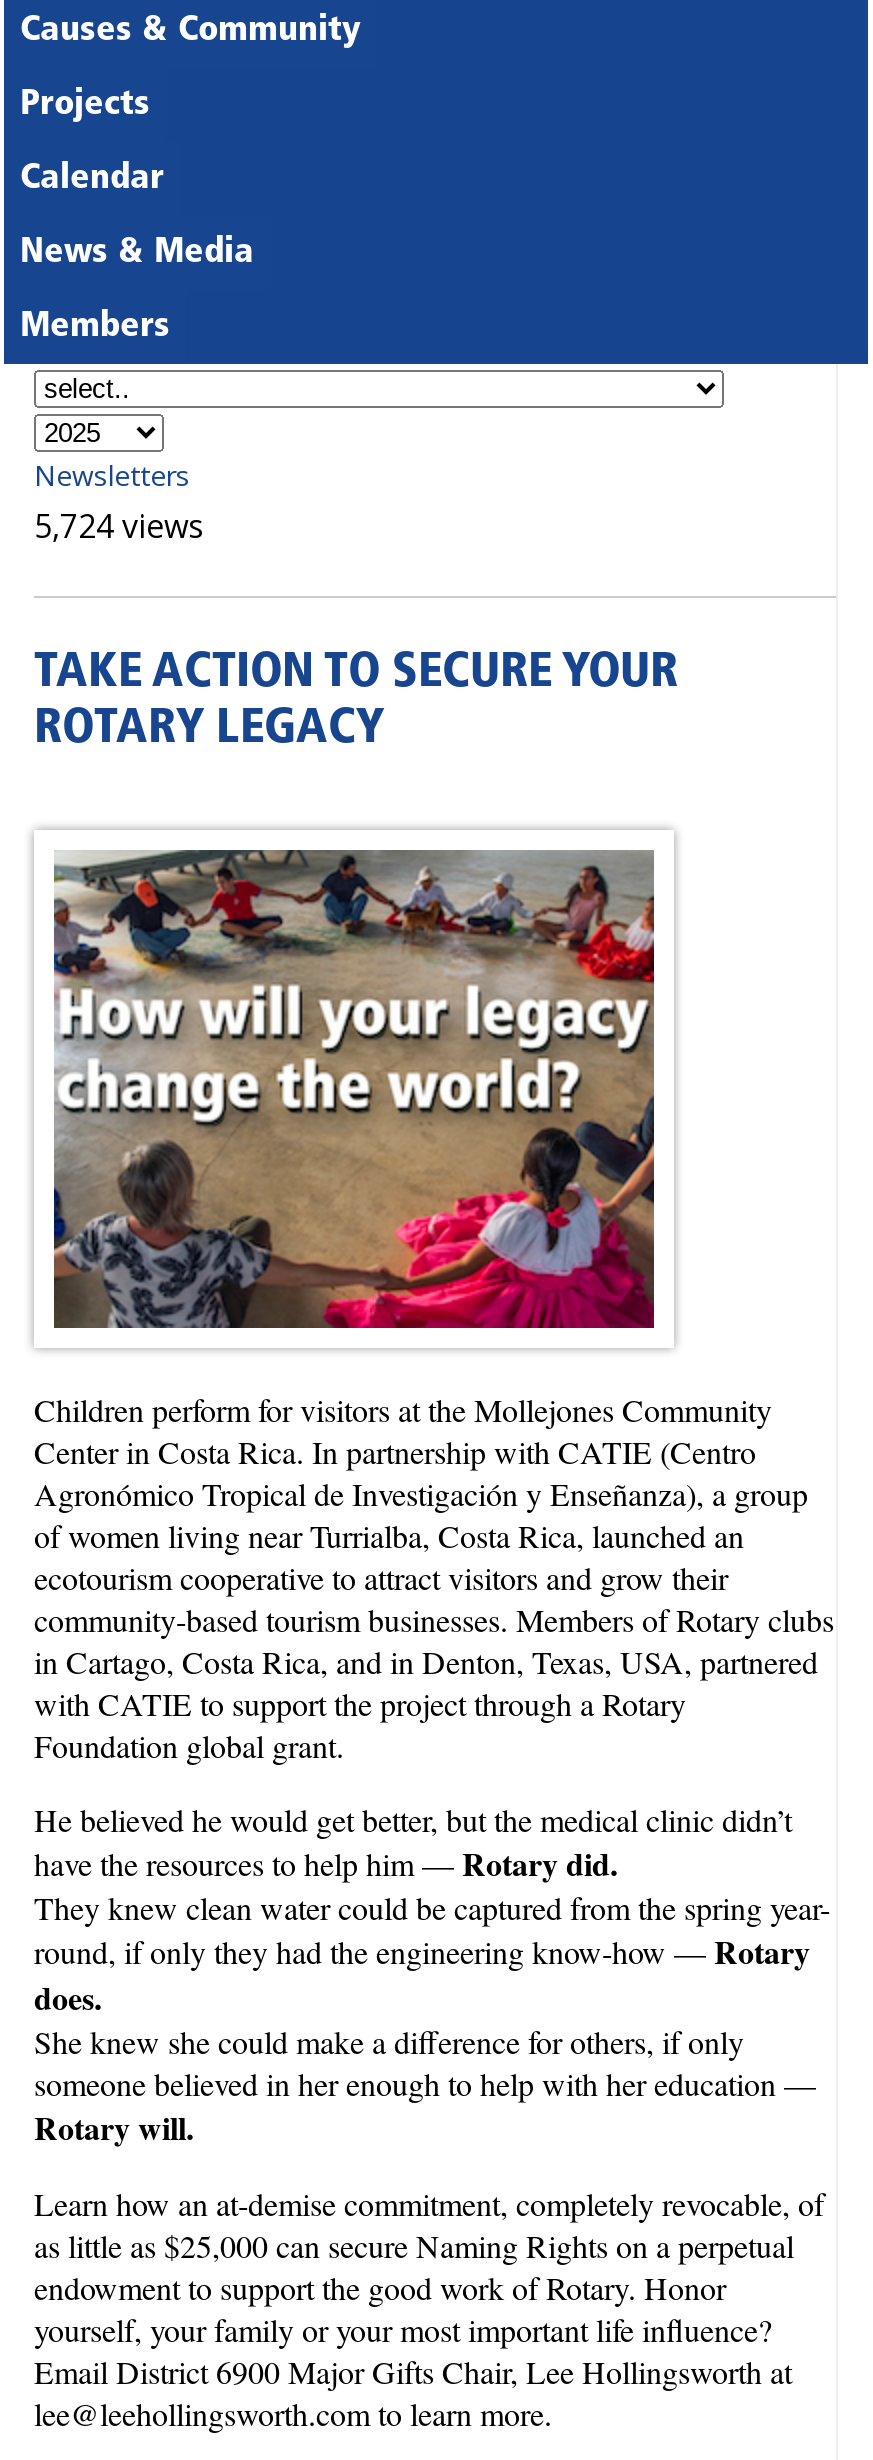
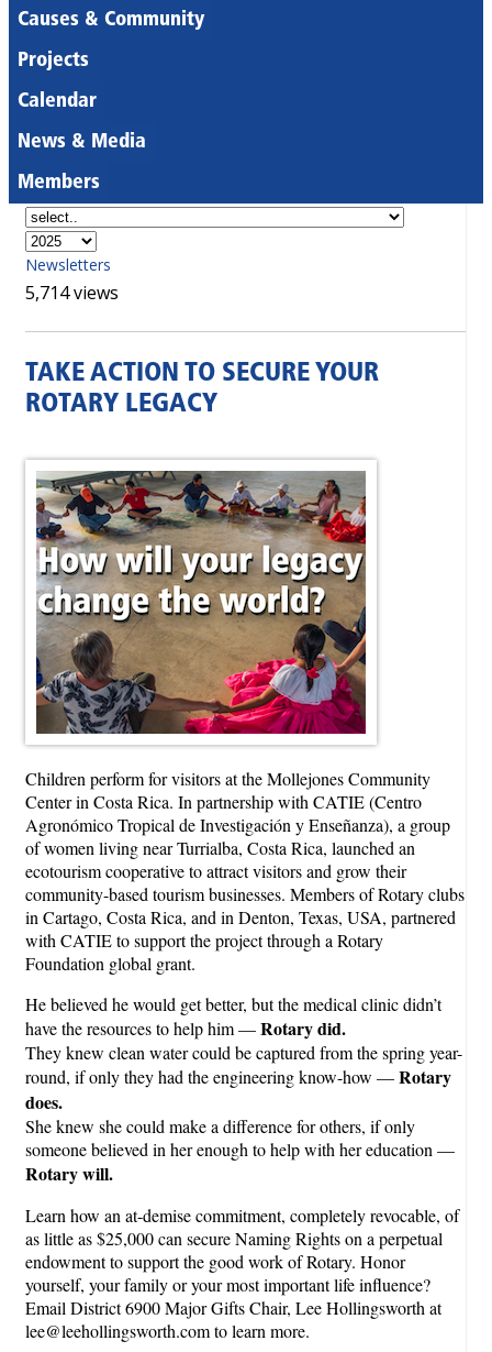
- 5,724 views
+ 5,714 views
